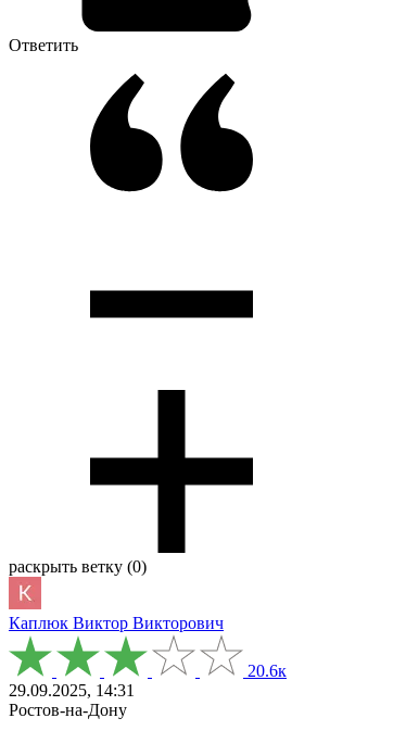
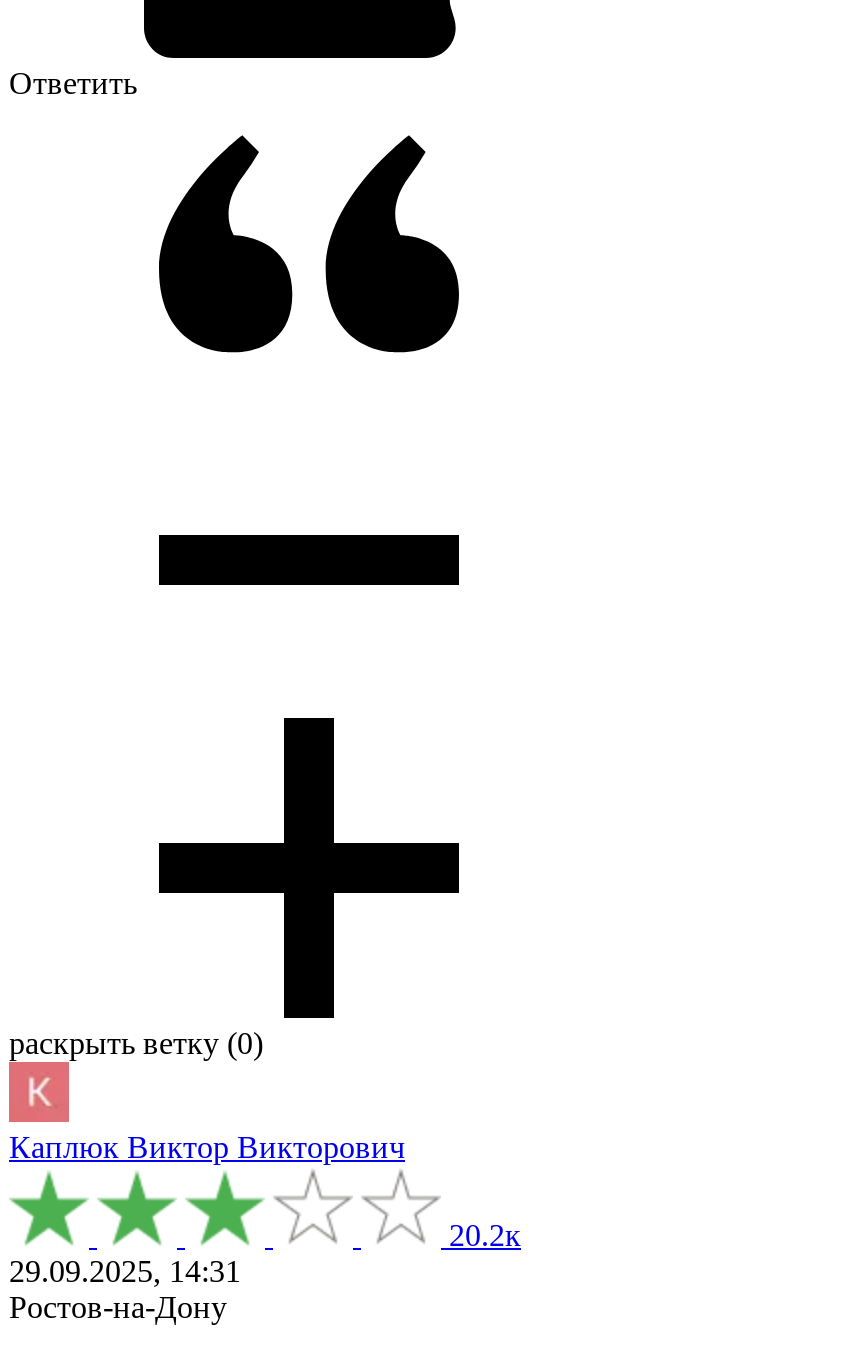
- 20.6к
+ 20.2к
